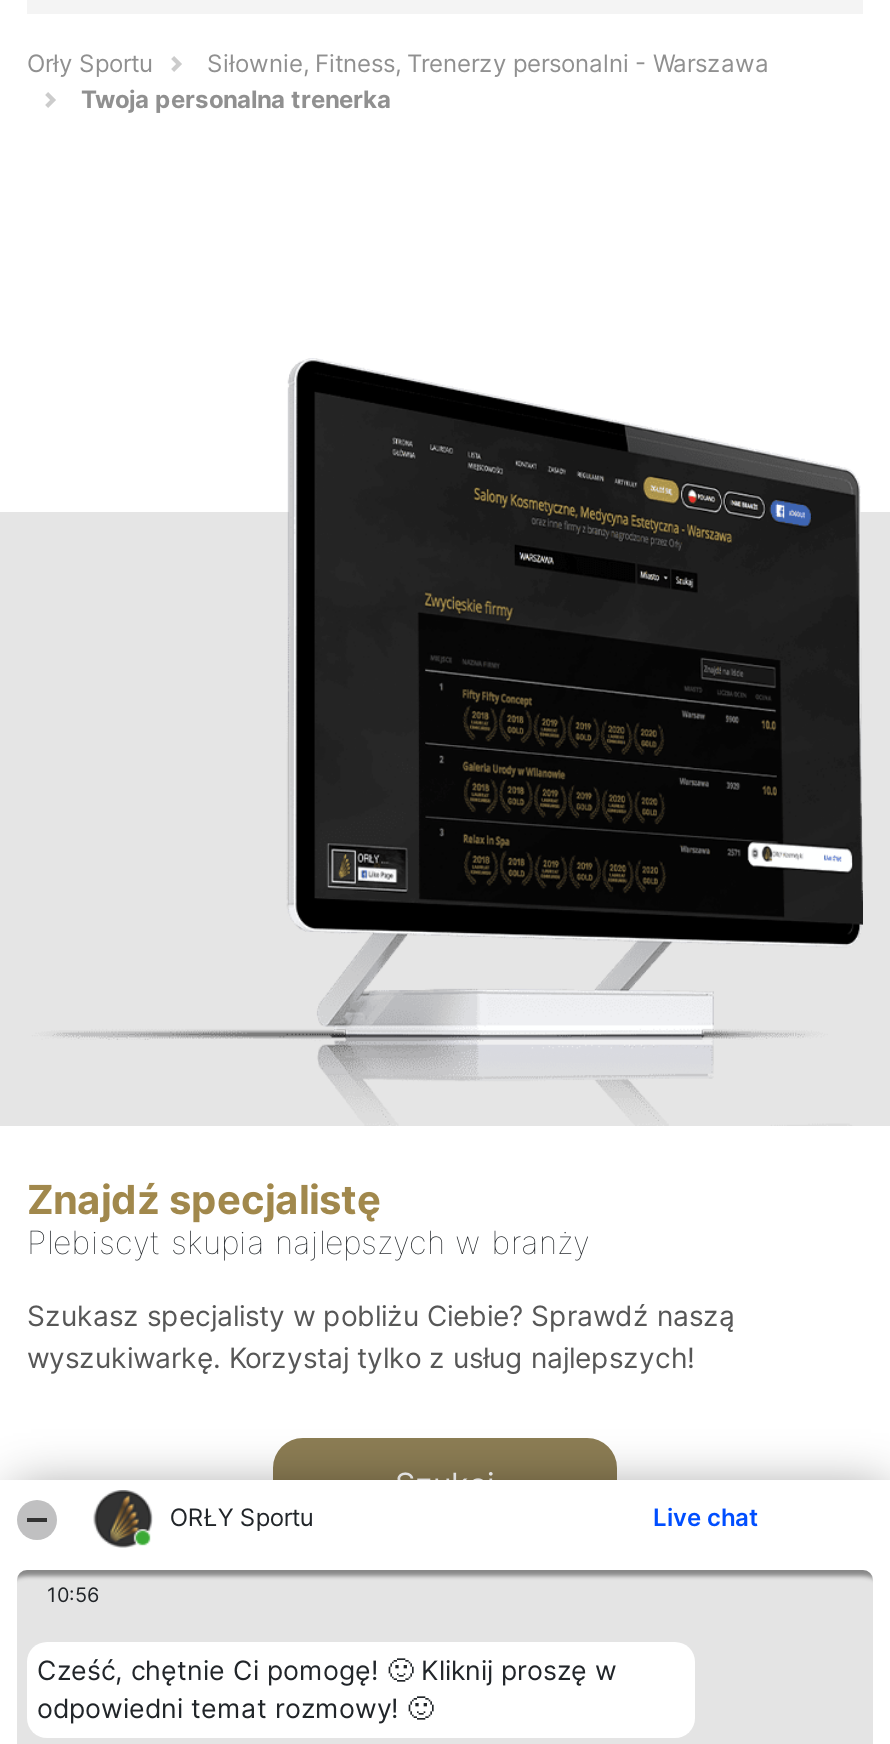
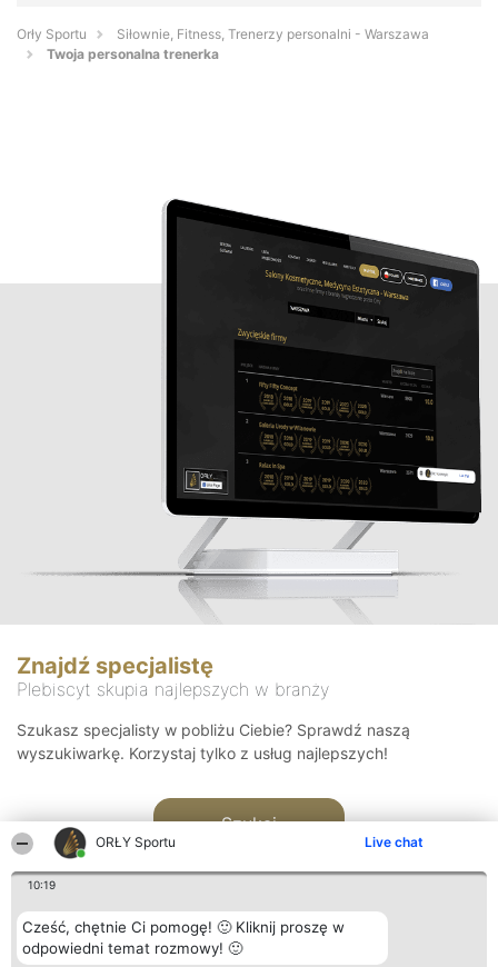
- 10:56
+ 10:19
